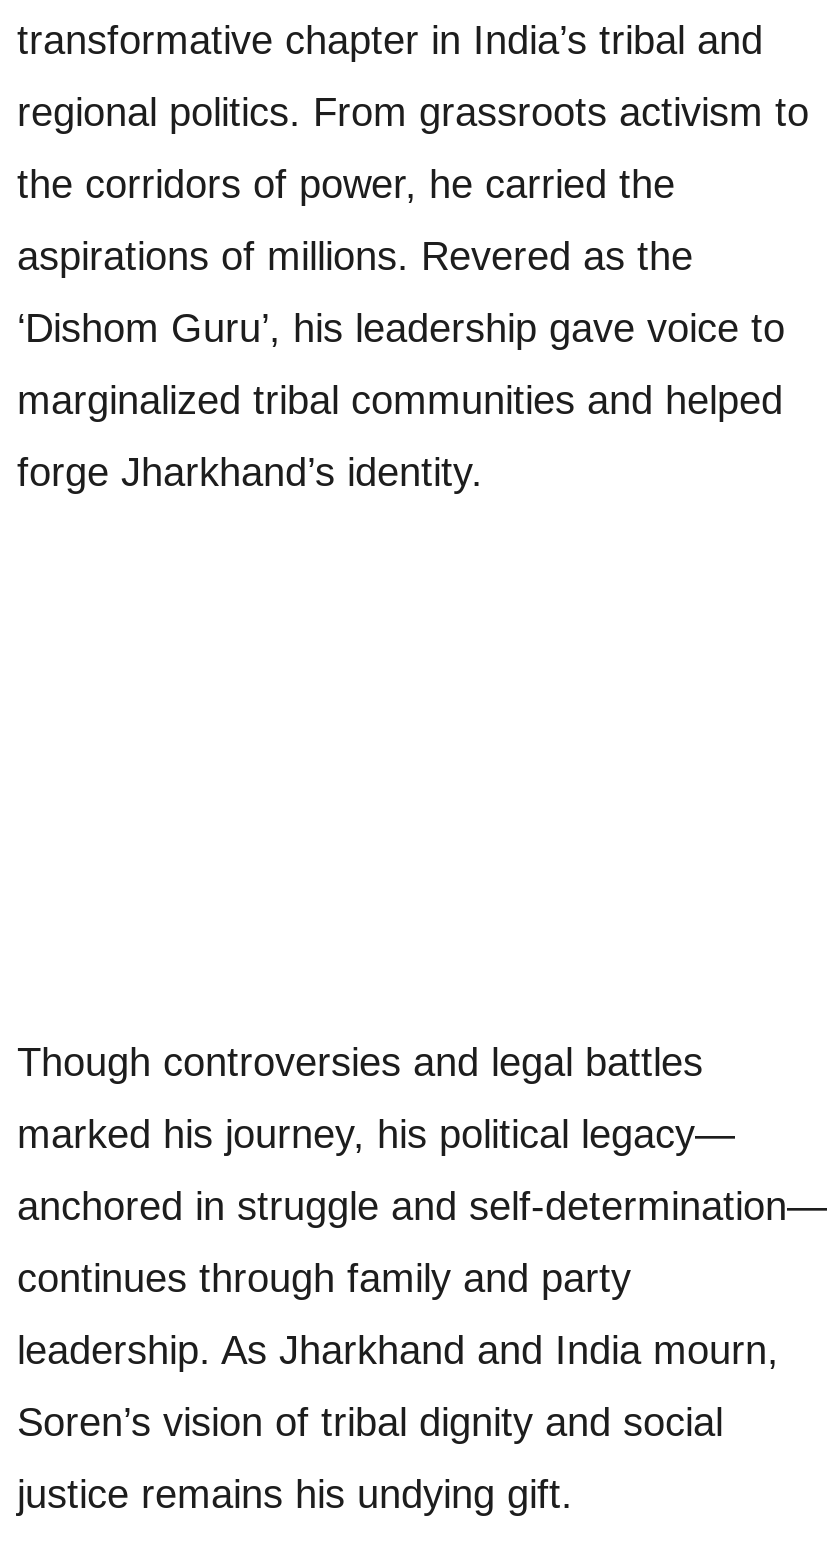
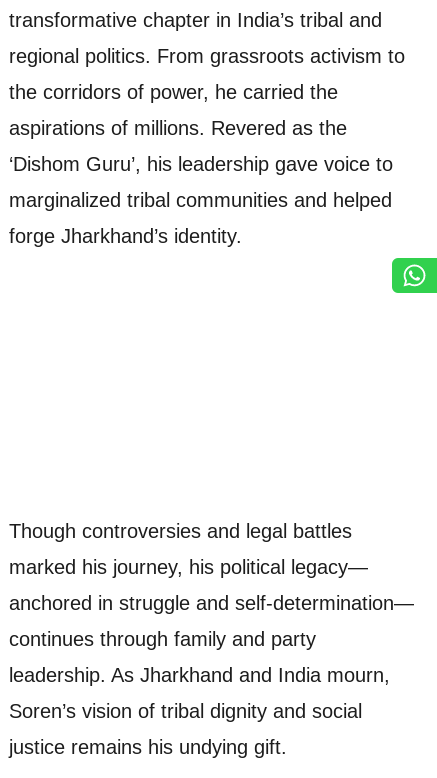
+ [image]
